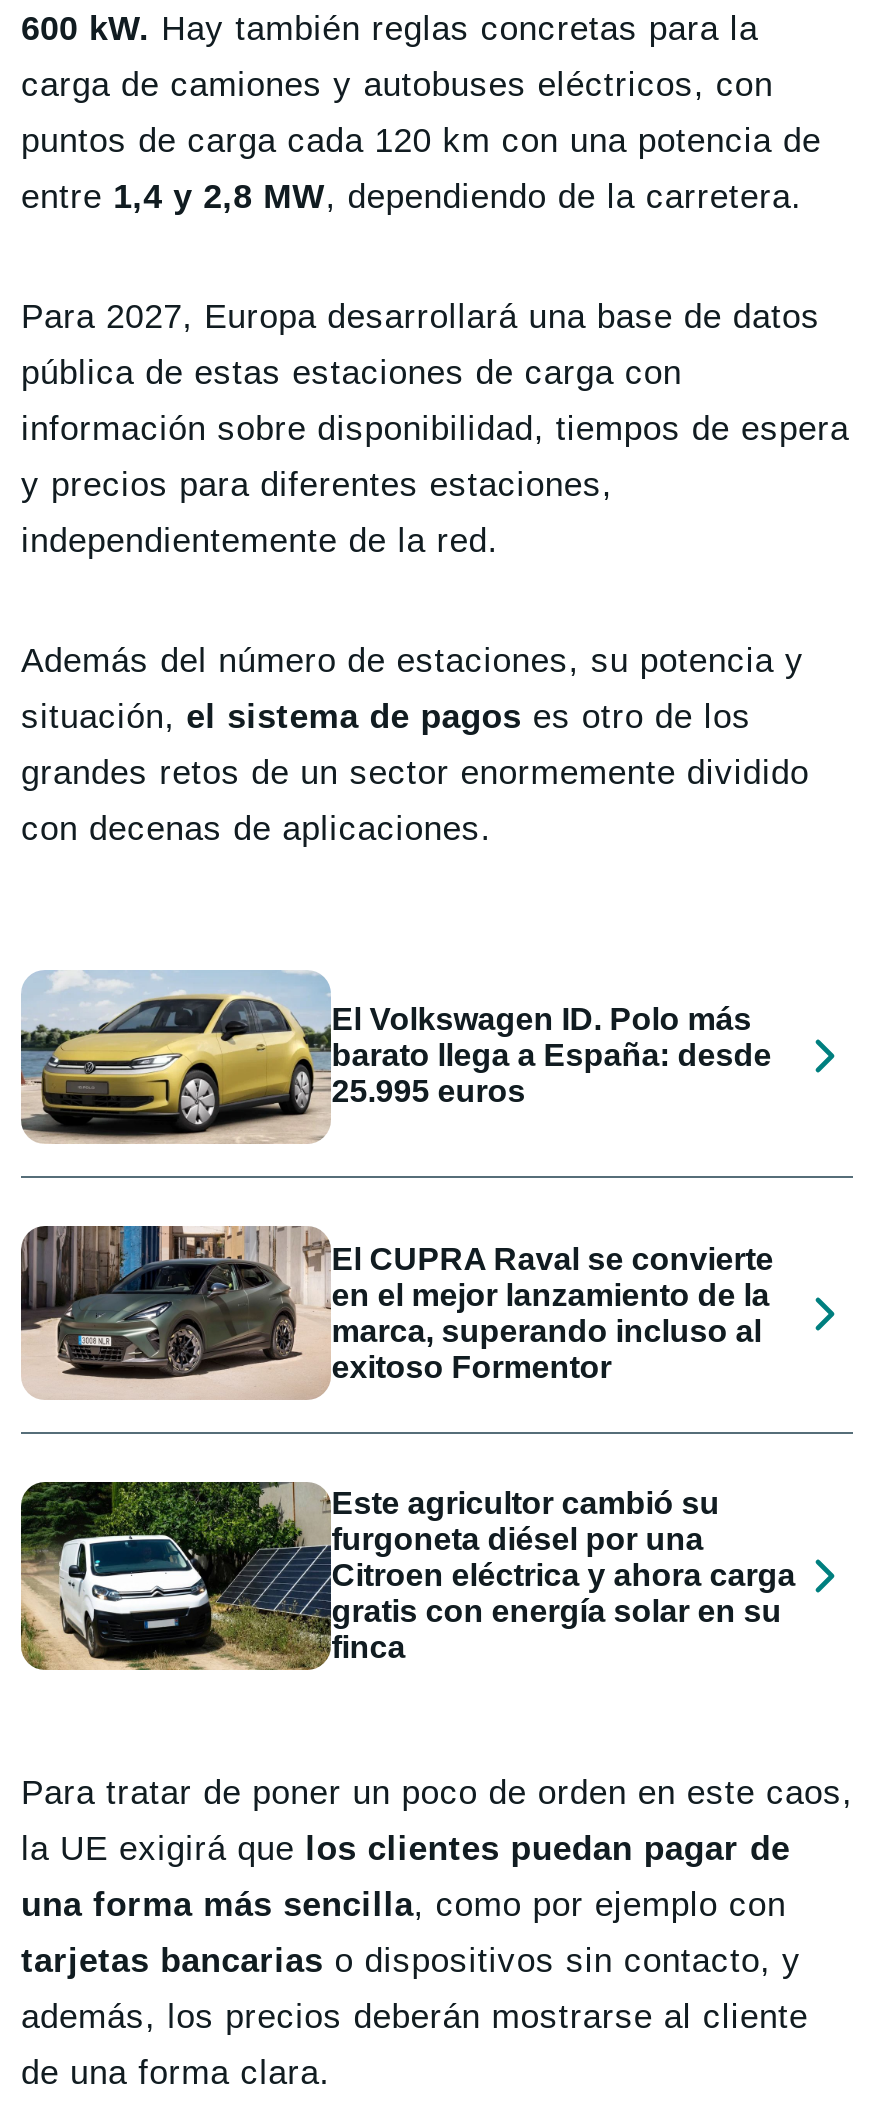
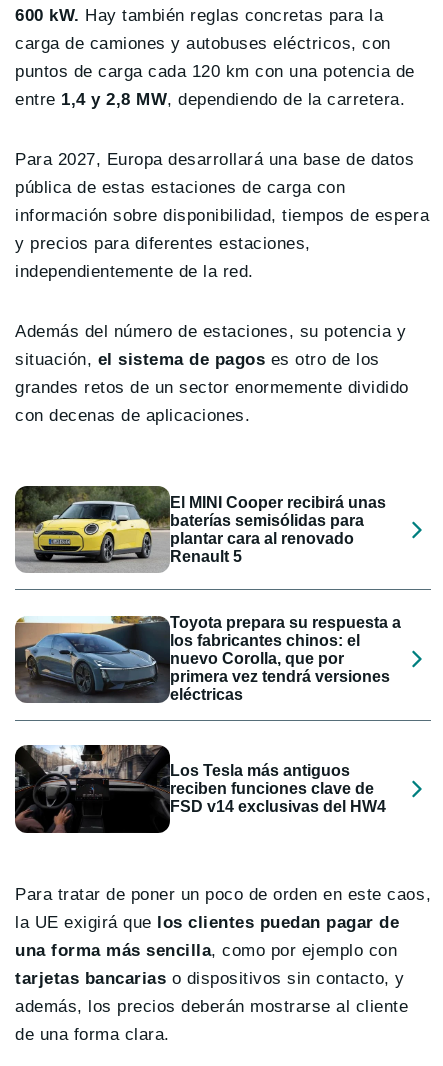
- [image]
- El Volkswagen ID. Polo más
- barato llega a España: desde
- 25.995 euros
+ [image]
+ El MINI Cooper recibirá unas
+ baterías semisólidas para
+ plantar cara al renovado
+ Renault 5

- [image]
- El CUPRA Raval se convierte
- en el mejor lanzamiento de la
- marca, superando incluso al
- exitoso Formentor
+ [image]
+ Toyota prepara su respuesta a
+ los fabricantes chinos: el
+ nuevo Corolla, que por
+ primera vez tendrá versiones
+ eléctricas

- [image]
- Este agricultor cambió su
- furgoneta diésel por una
- Citroen eléctrica y ahora carga
- gratis con energía solar en su
- finca
+ [image]
+ Los Tesla más antiguos
+ reciben funciones clave de
+ FSD v14 exclusivas del HW4
